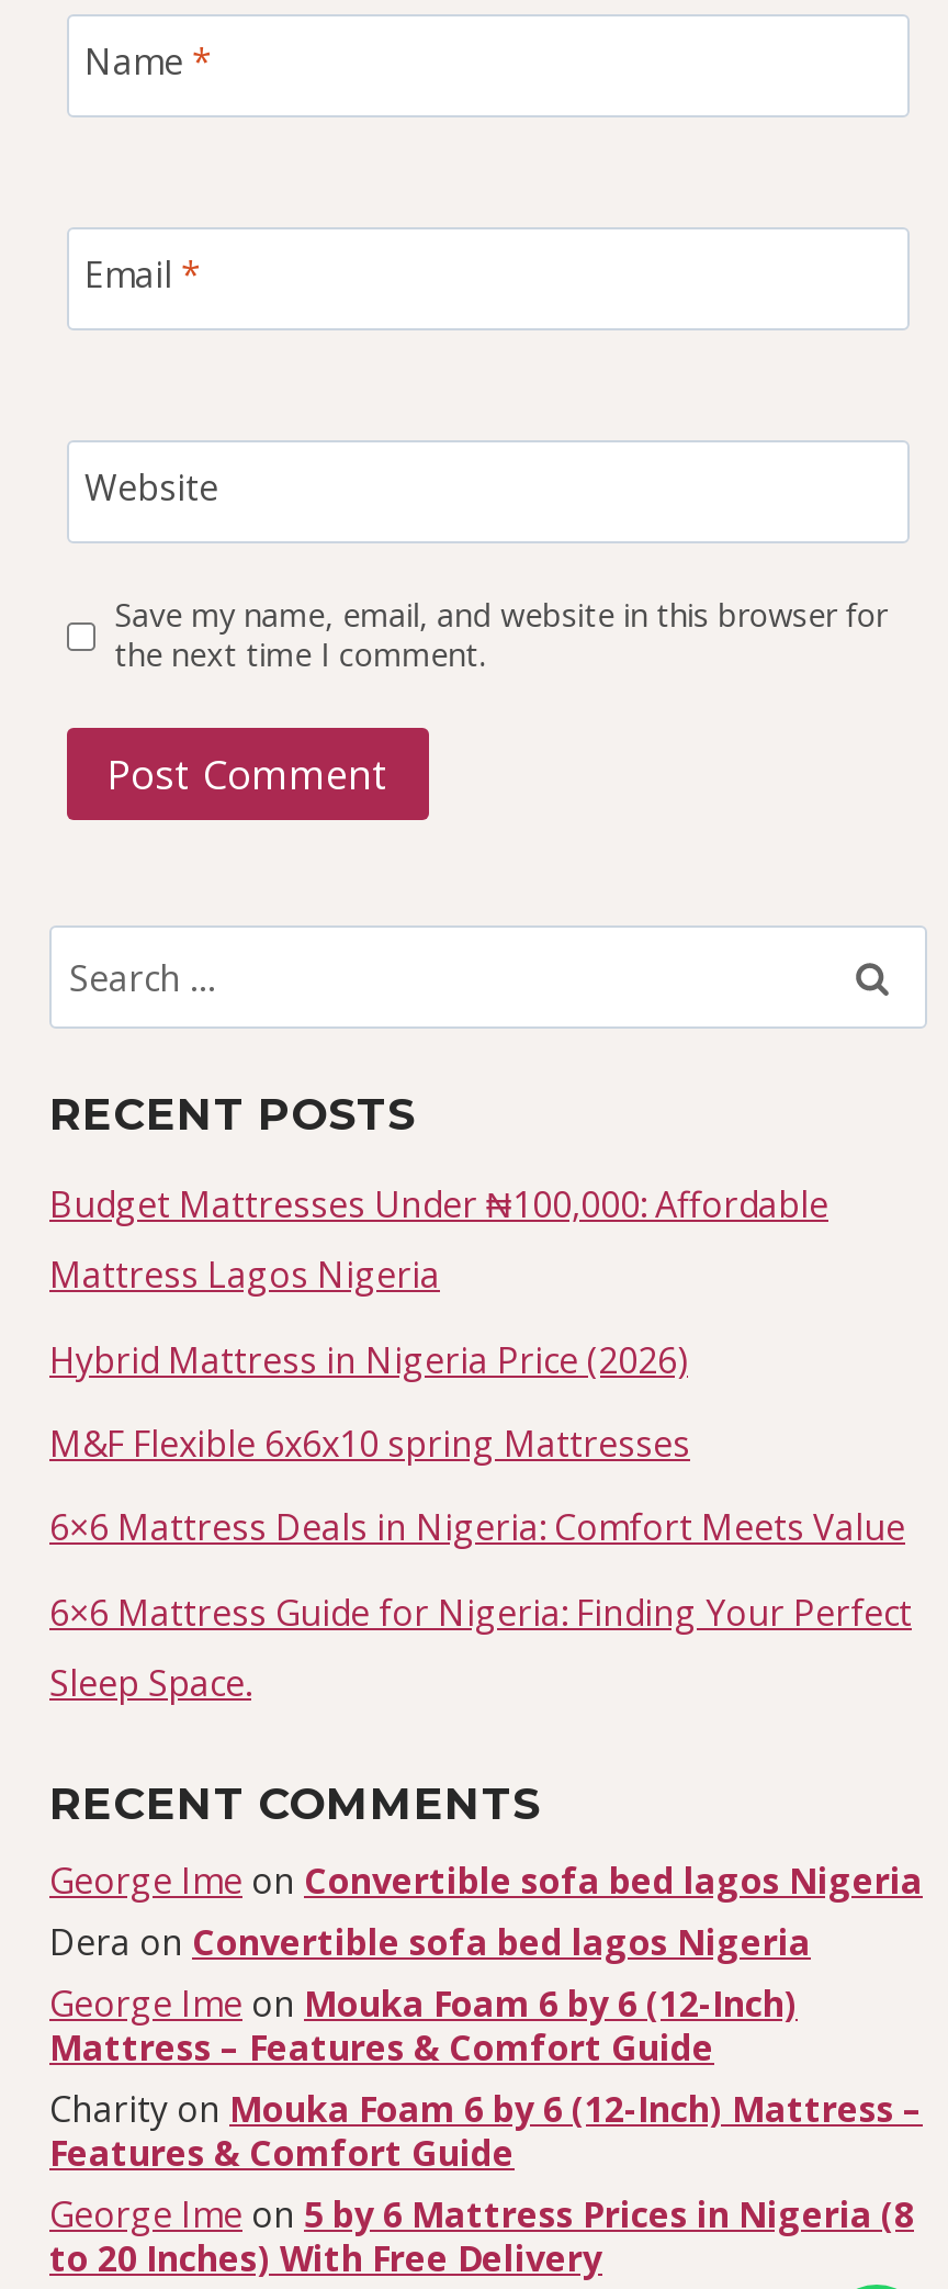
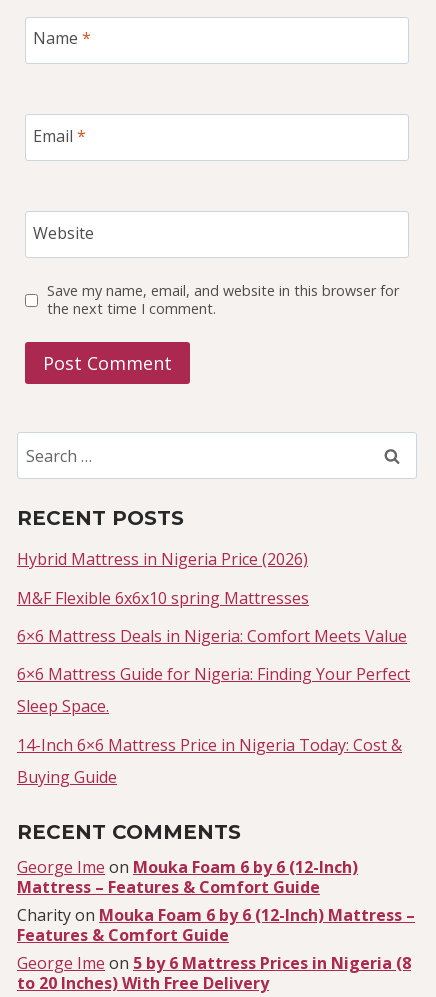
- Budget Mattresses Under ₦100,000: Affordable
- Mattress Lagos Nigeria

+ 14-Inch 6×6 Mattress Price in Nigeria Today: Cost &
+ Buying Guide

- George Ime on Convertible sofa bed lagos Nigeria
- Dera on Convertible sofa bed lagos Nigeria
